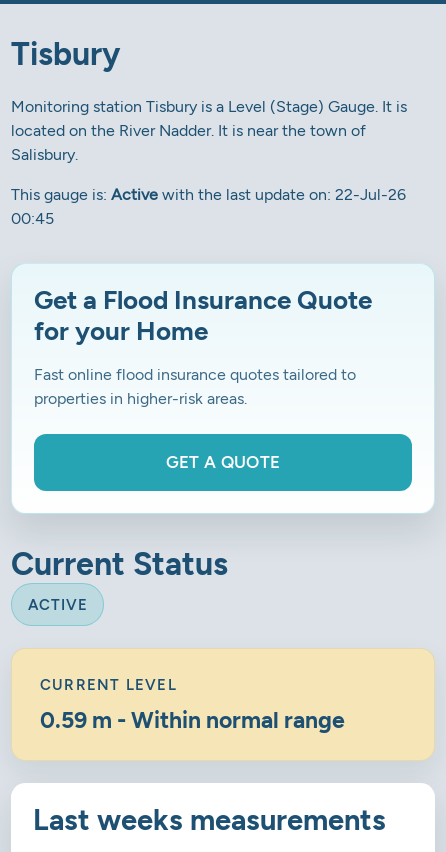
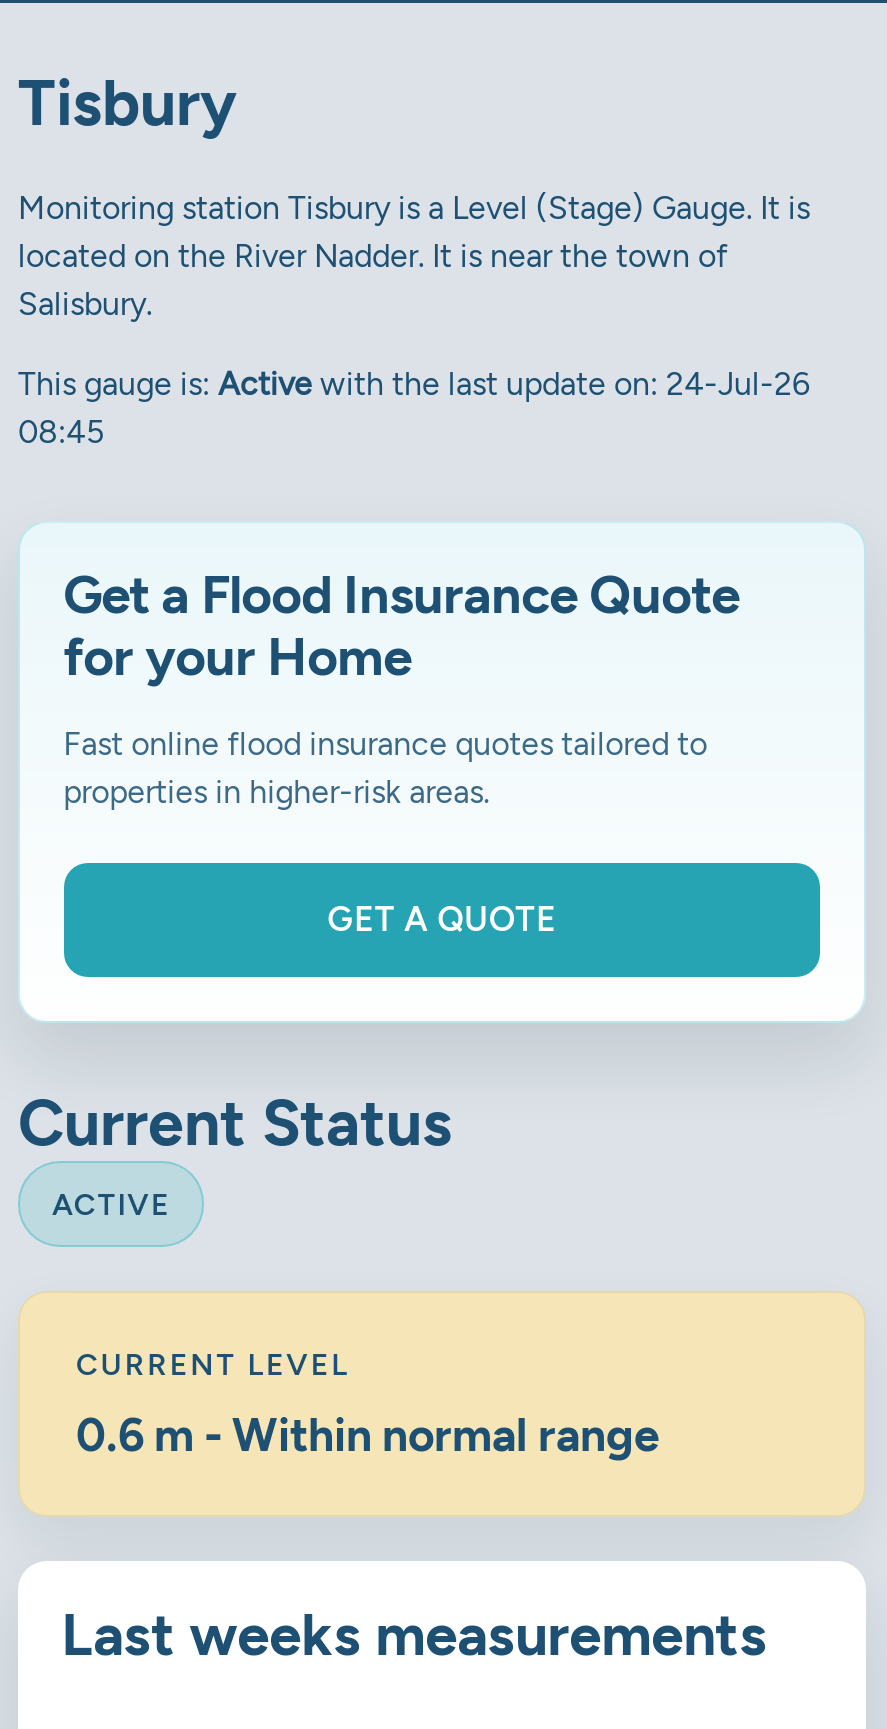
- This gauge is: Active with the last update on: 22-Jul-26
+ This gauge is: Active with the last update on: 24-Jul-26

- 00:45
+ 08:45

- 0.59 m - Within normal range
+ 0.6 m - Within normal range
